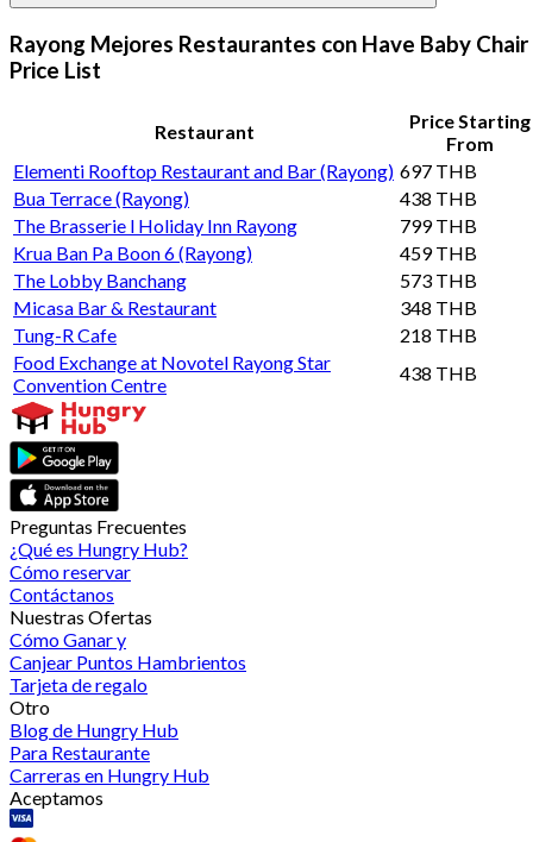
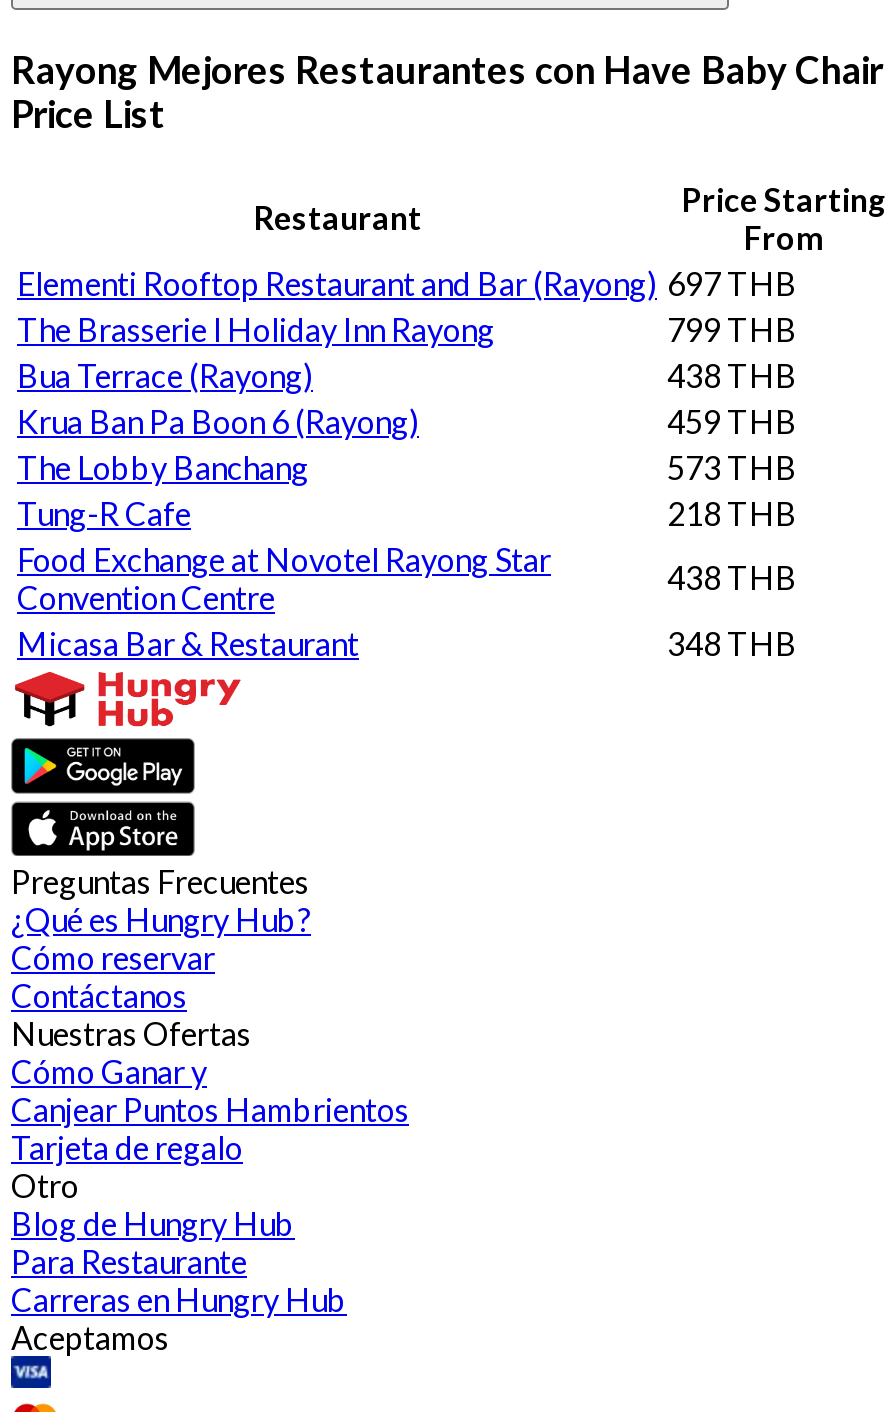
moved down: Bua Terrace (Rayong) | 438 THB

moved up: The Brasserie l Holiday Inn Rayong | 799 THB

moved down: Micasa Bar & Restaurant | 348 THB

moved up: Tung-R Cafe | 218 THB | Food Exchange at Novotel Rayong Star | Convention Centre | 438 THB
